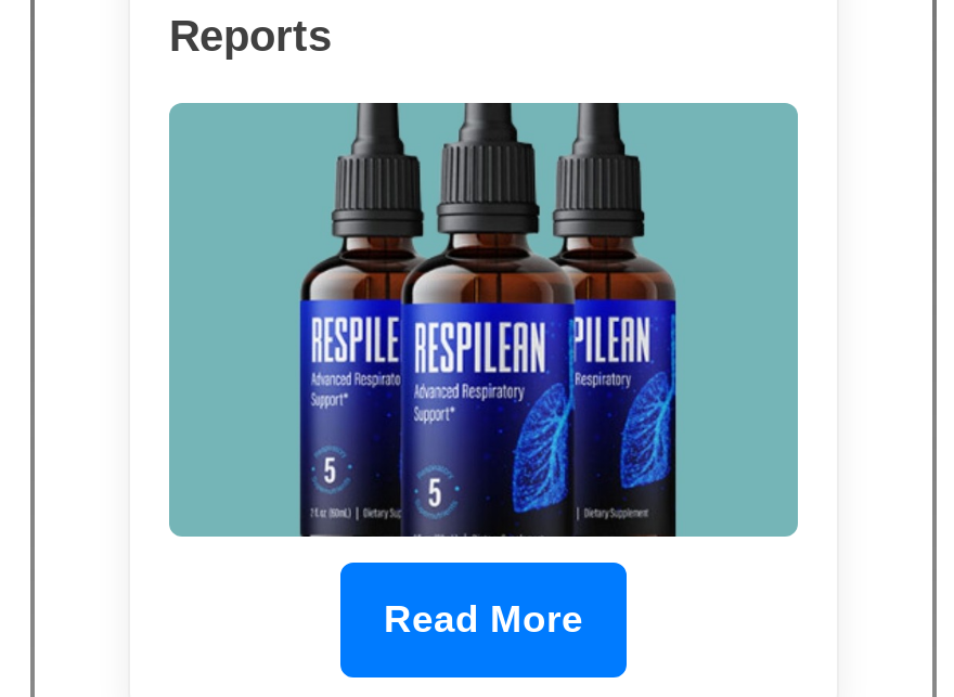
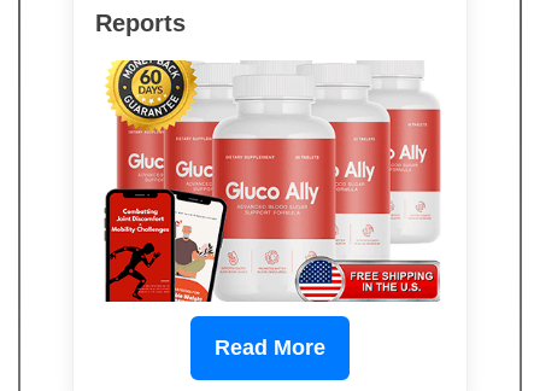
- [image]
+ [image]
